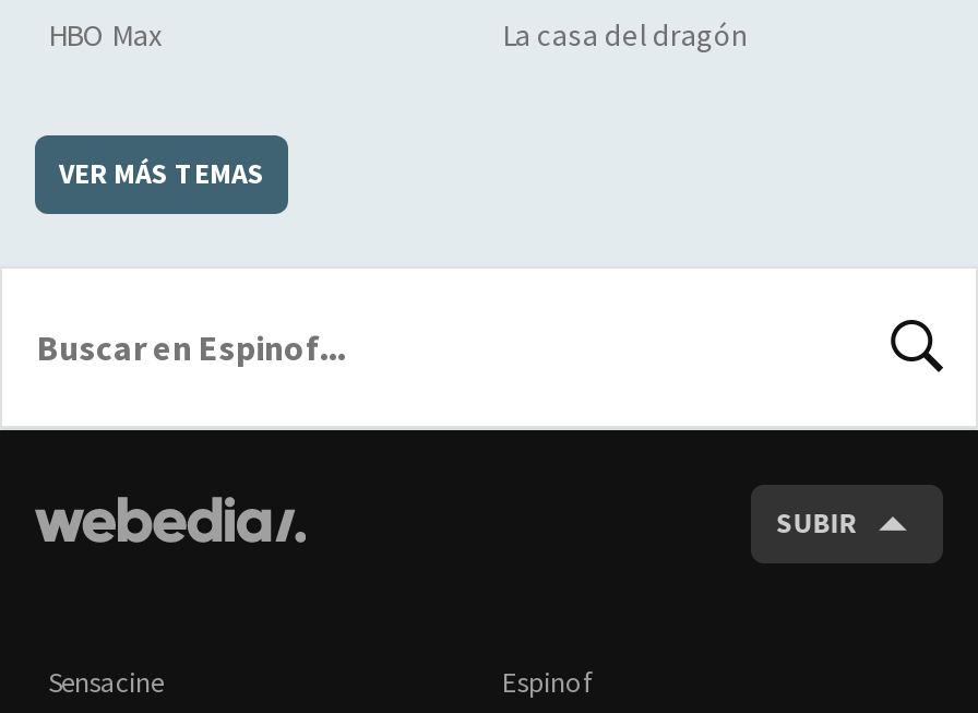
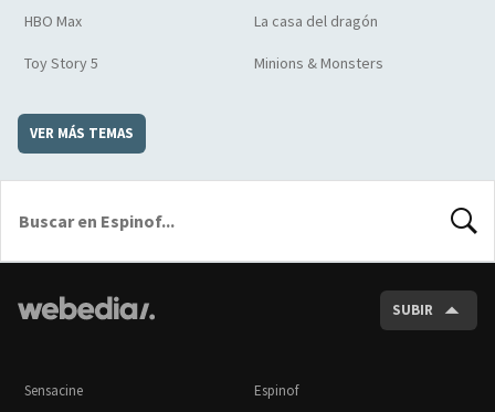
+ Toy Story 5
+ Minions & Monsters
